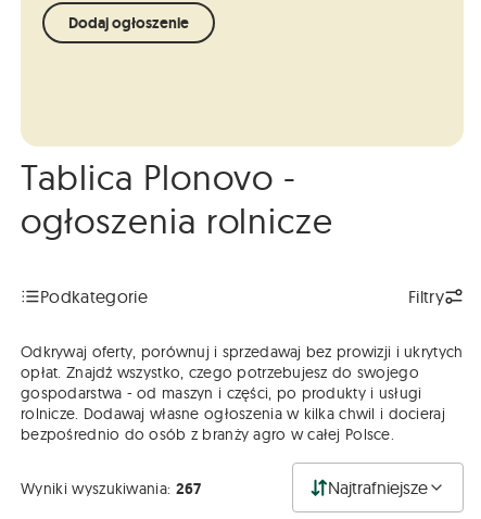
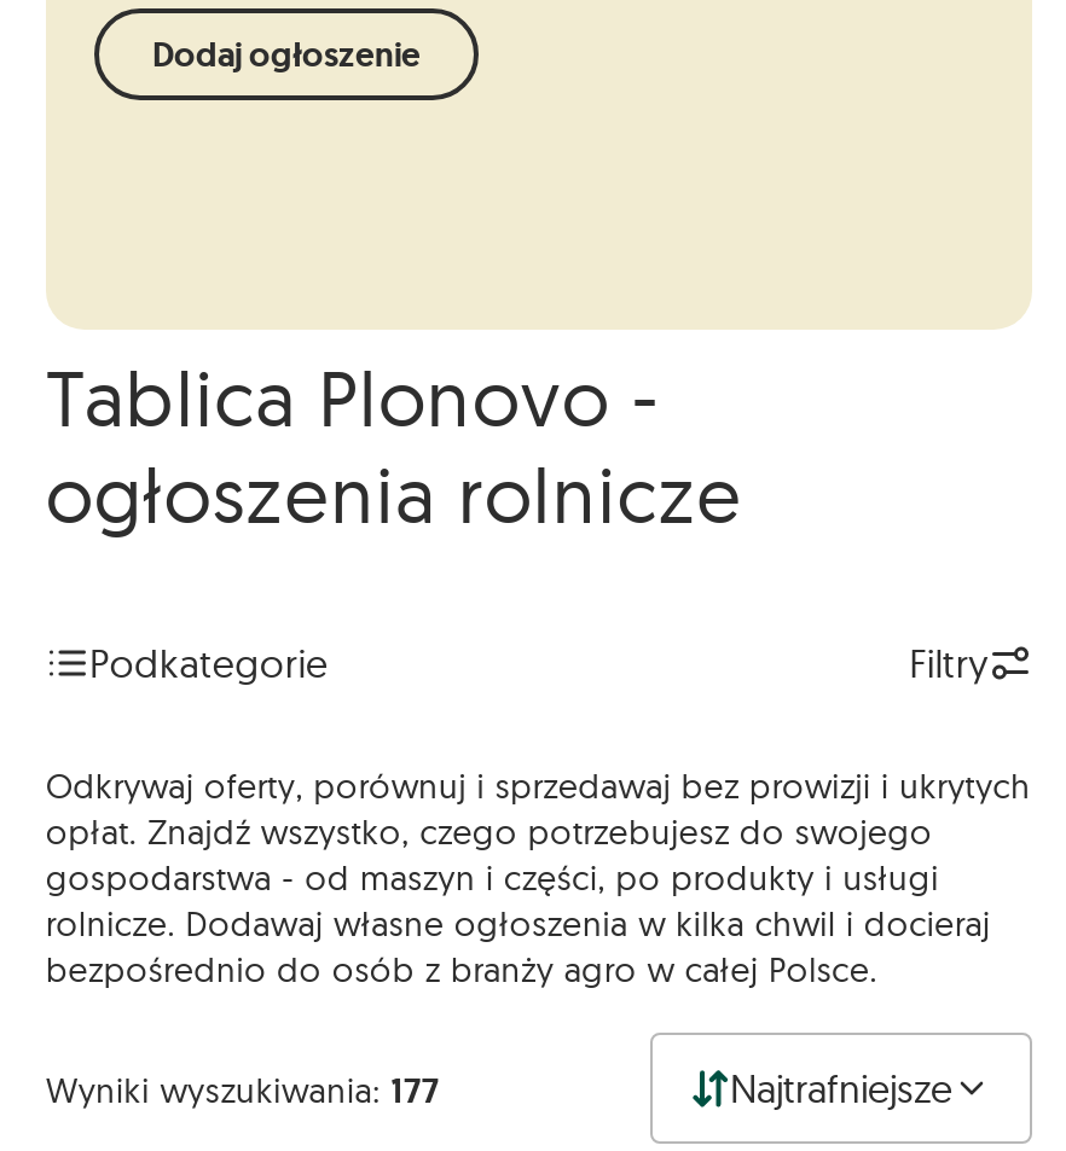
- Wyniki wyszukiwania: 267
+ Wyniki wyszukiwania: 177
